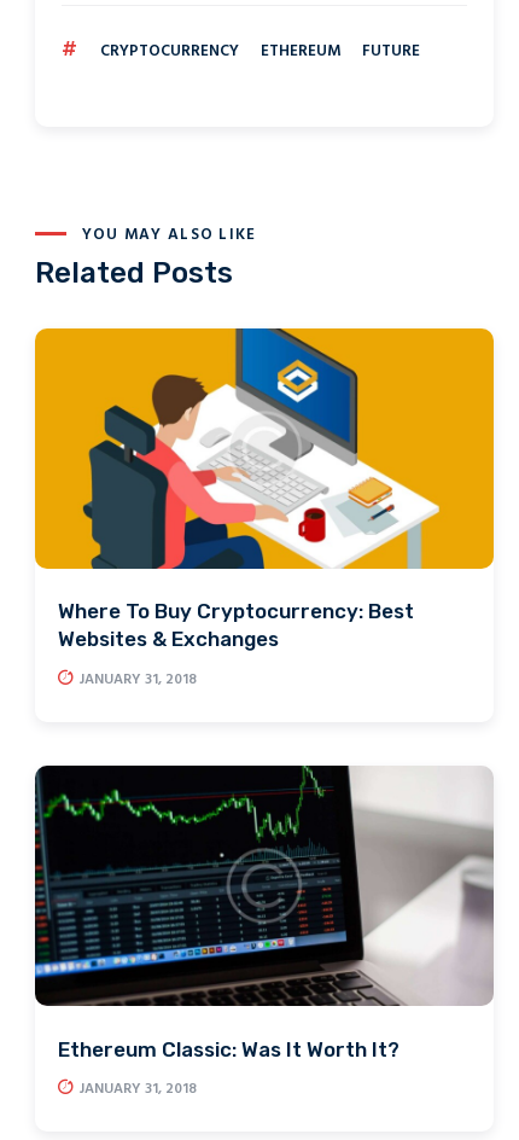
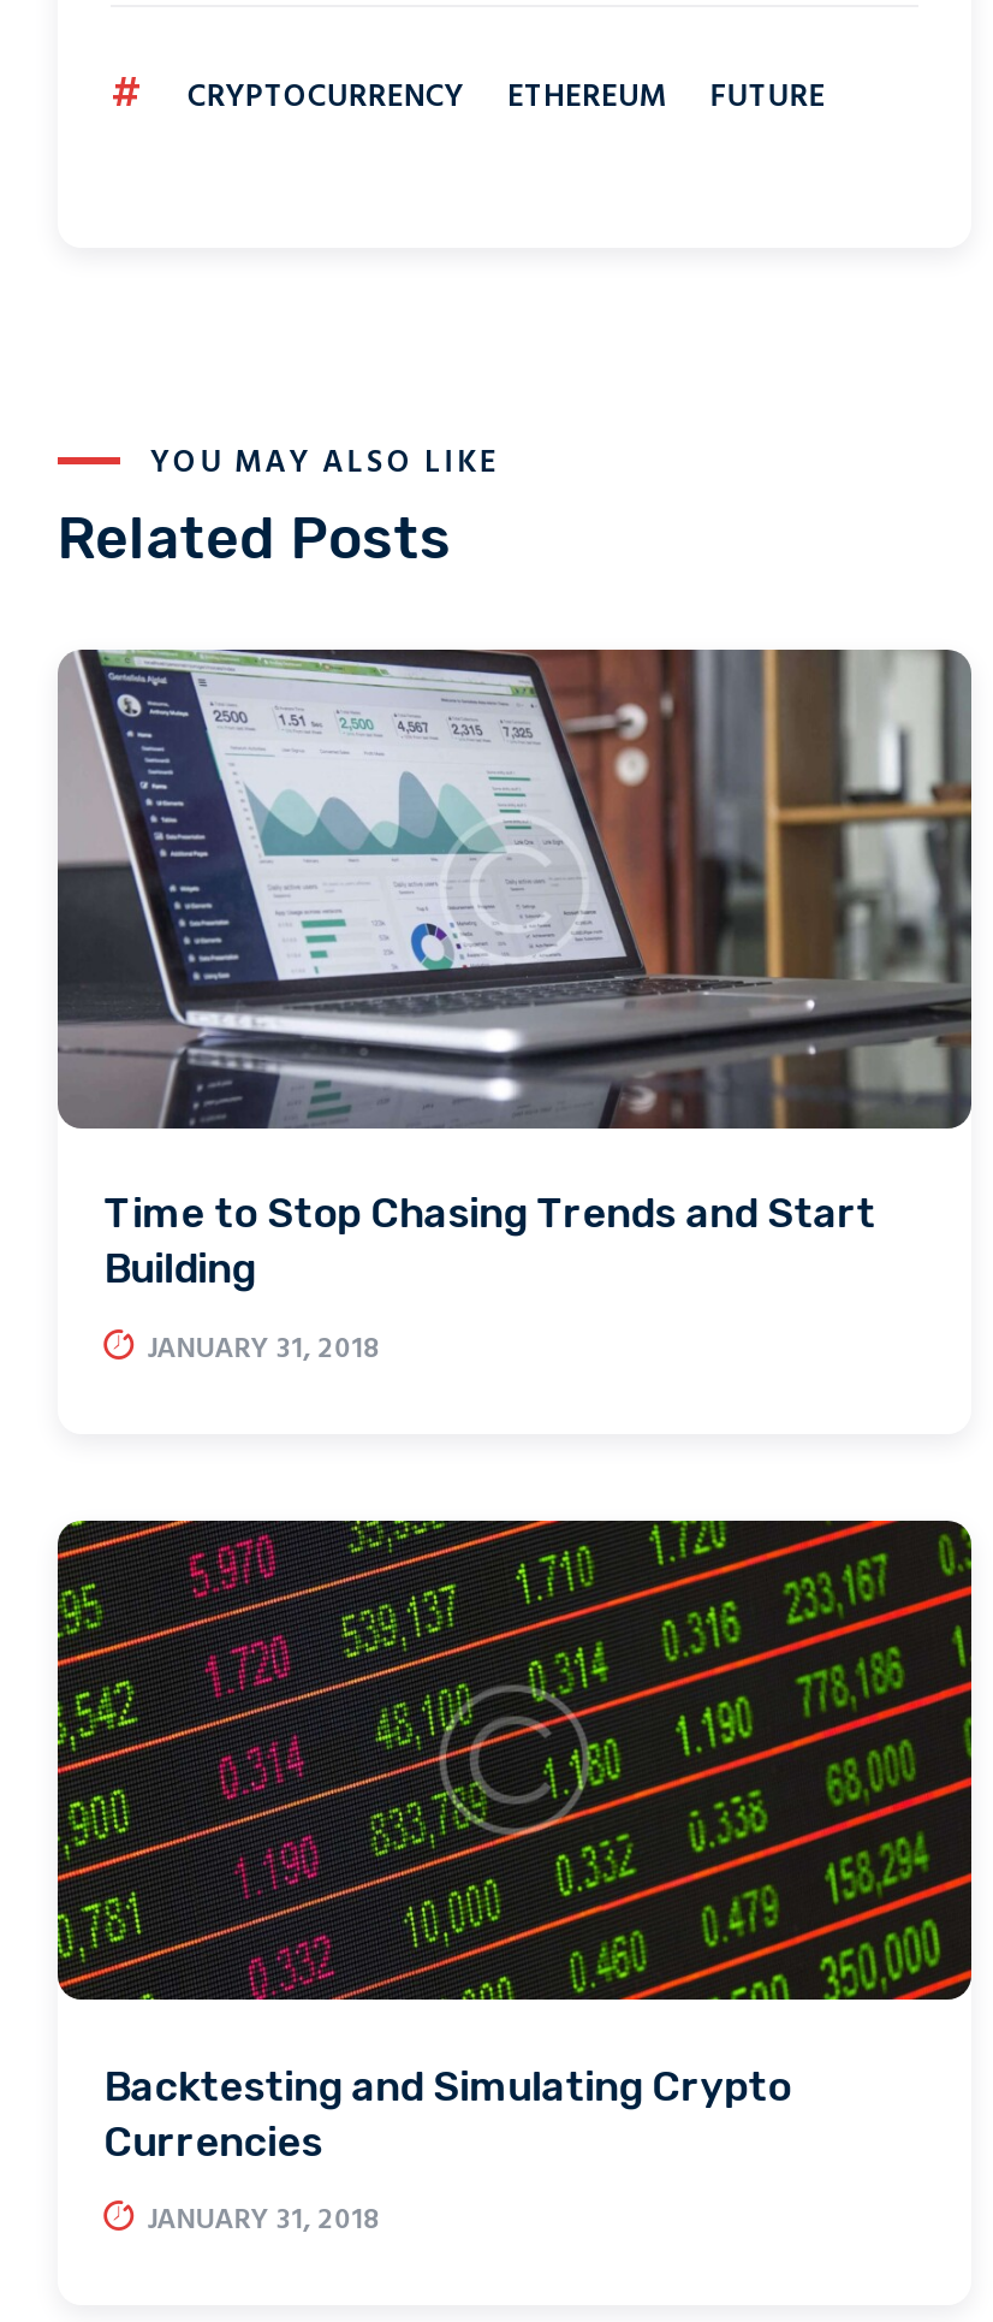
- [image]
- Where To Buy Cryptocurrency: Best
- Websites & Exchanges
+ [image]
+ Time to Stop Chasing Trends and Start
+ Building

- [image]
- Ethereum Classic: Was It Worth It?
+ [image]
+ Backtesting and Simulating Crypto
+ Currencies
